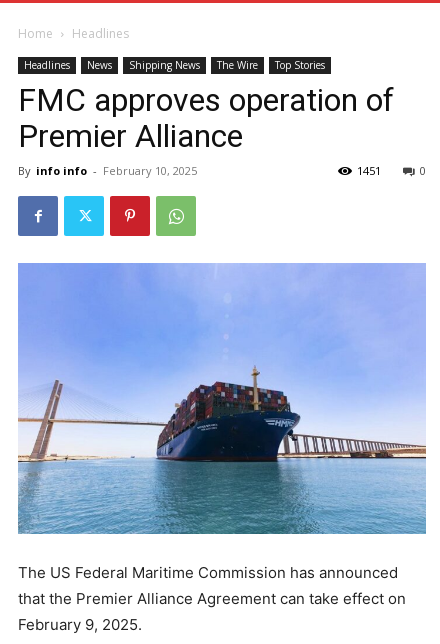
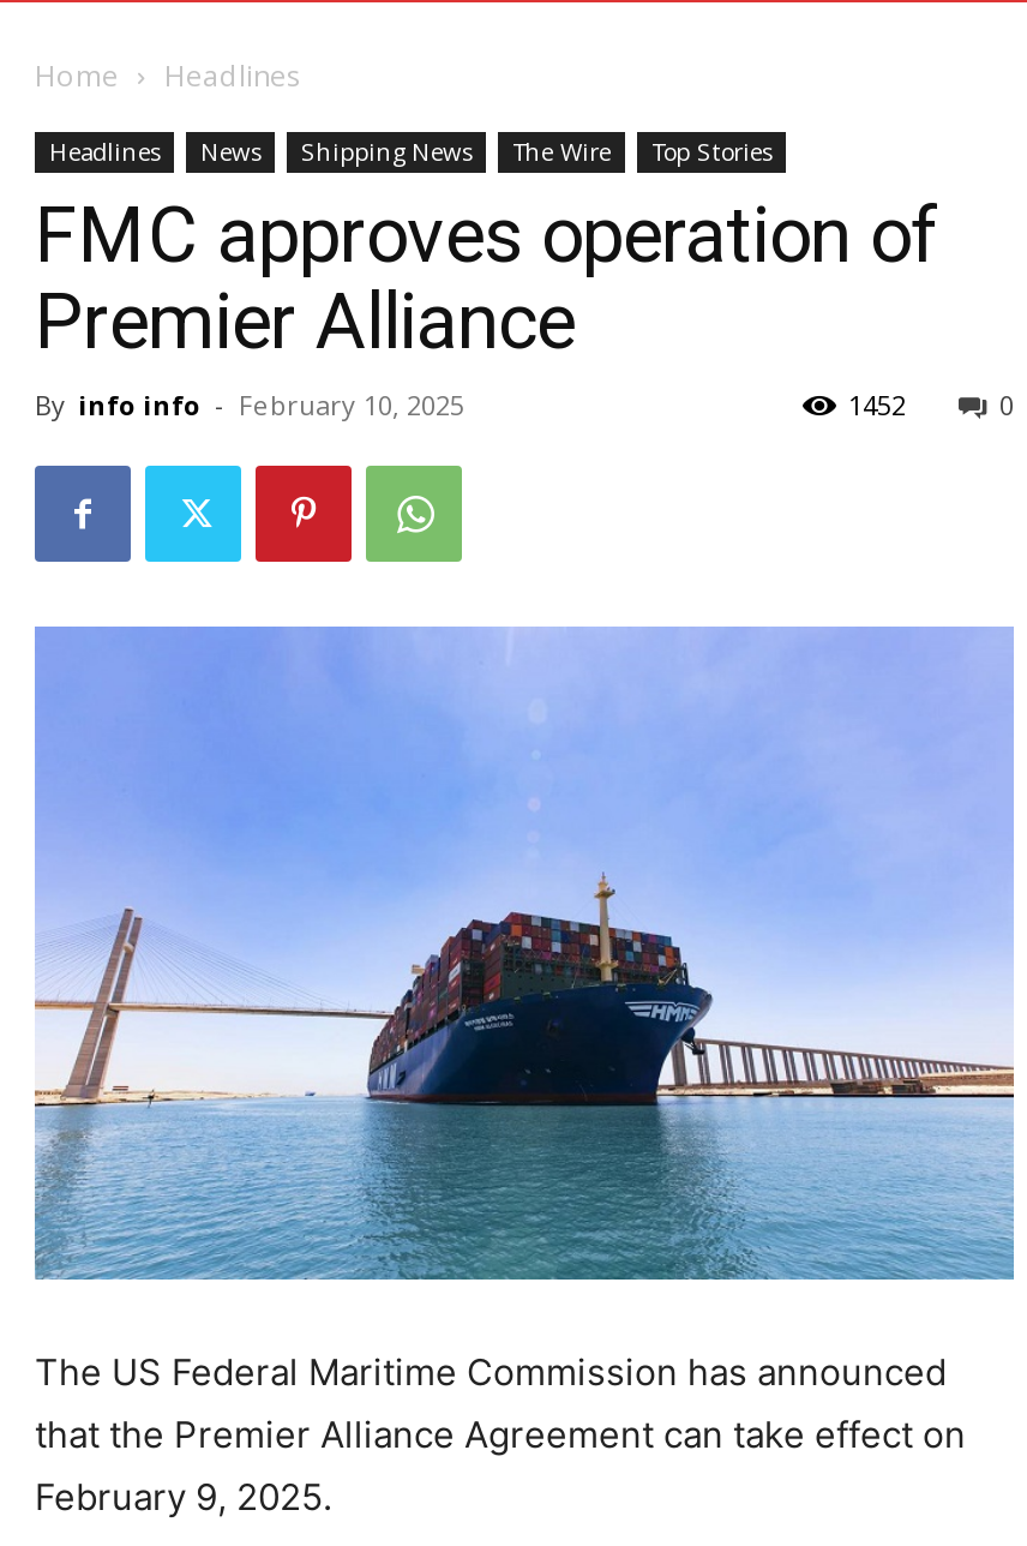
- 1451
+ 1452
